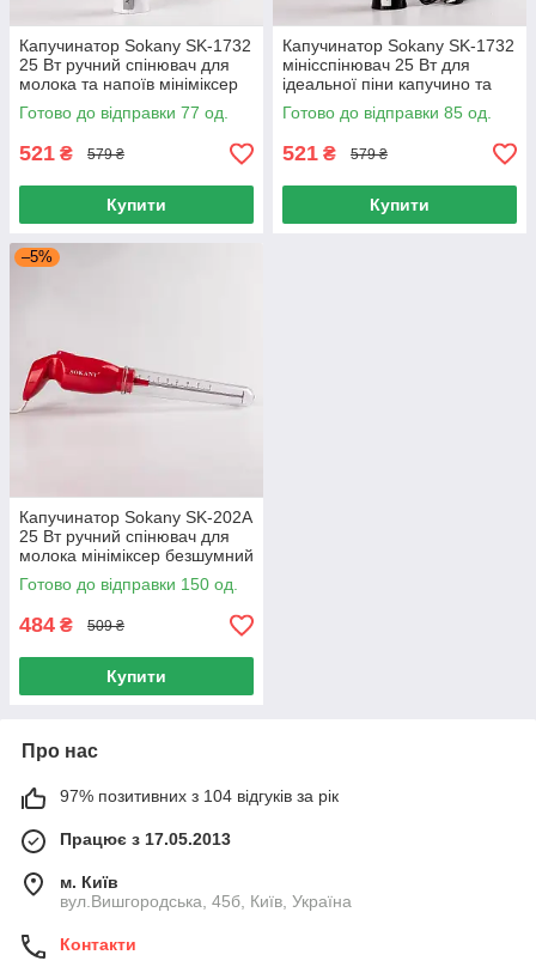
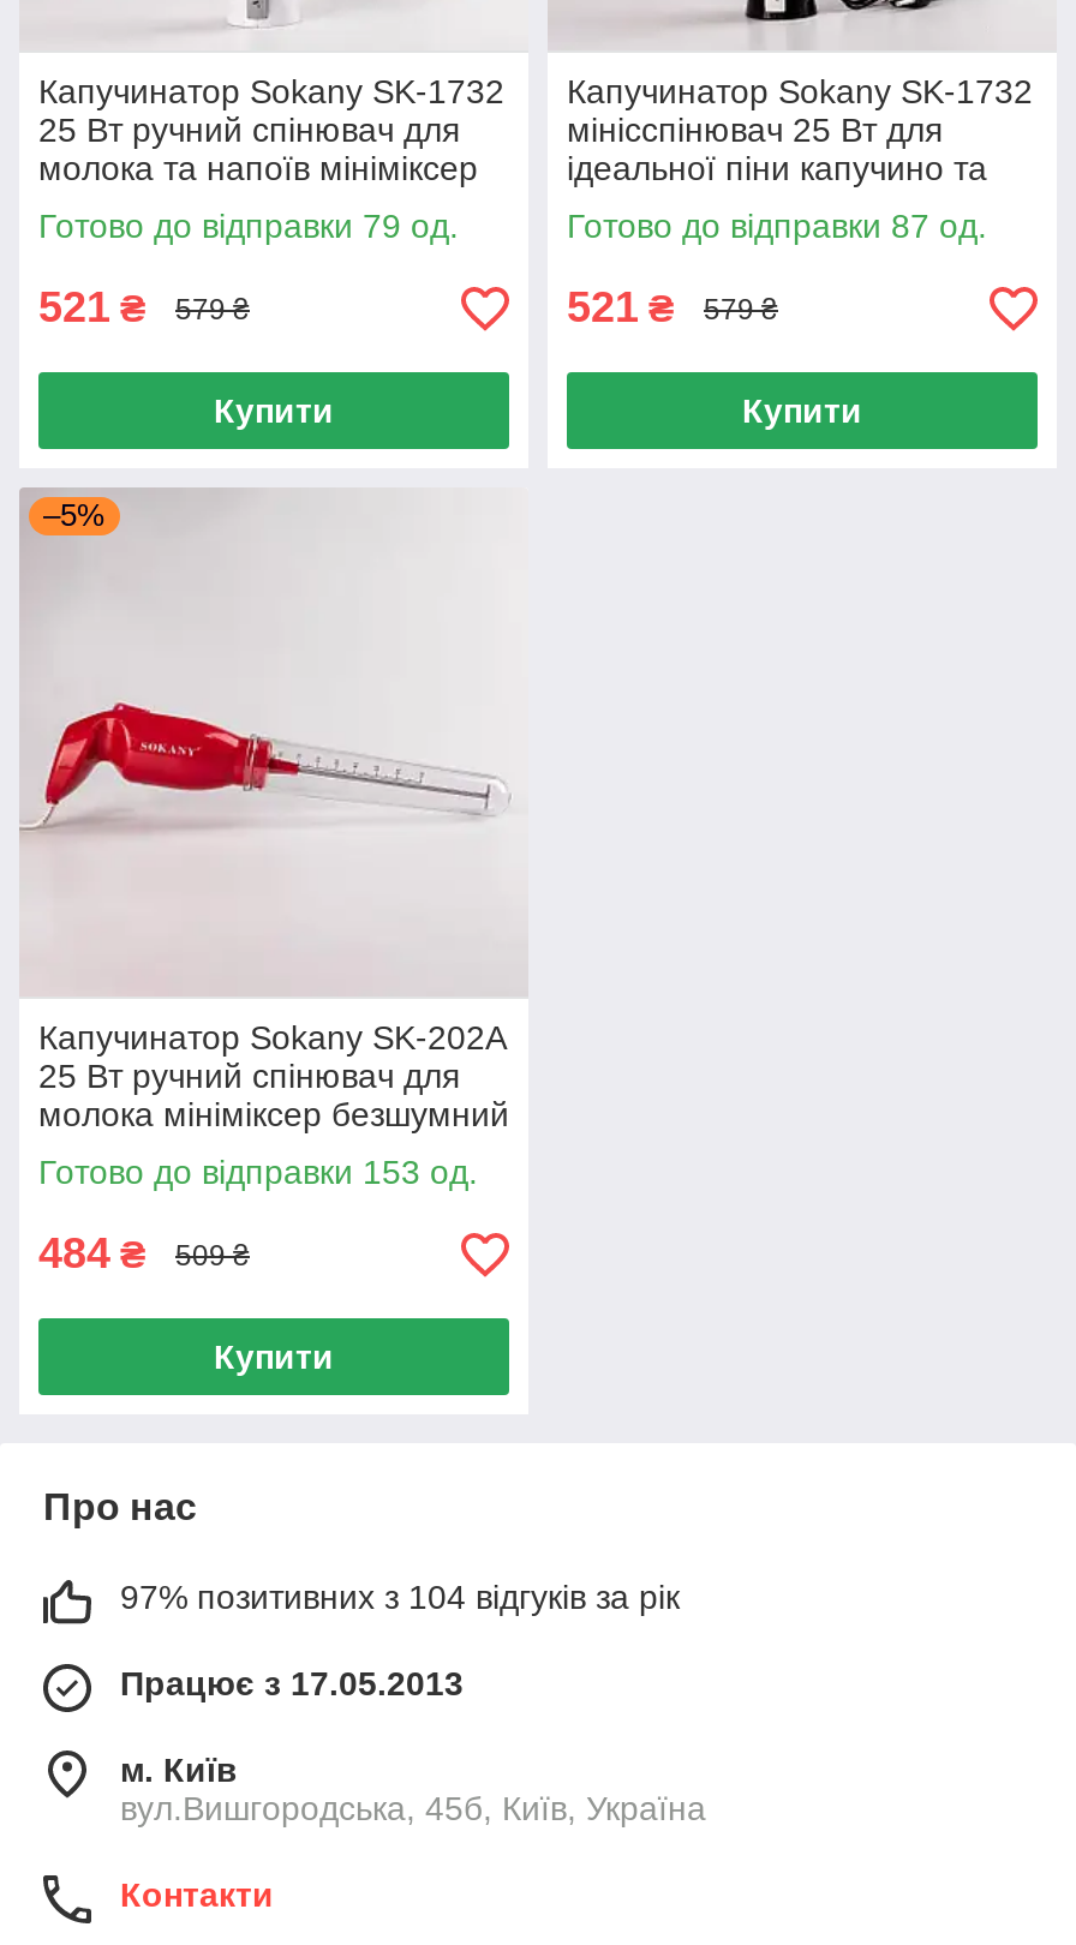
- Готово до відправки 77 од.
+ Готово до відправки 79 од.

- Готово до відправки 85 од.
+ Готово до відправки 87 од.

- Готово до відправки 150 од.
+ Готово до відправки 153 од.
